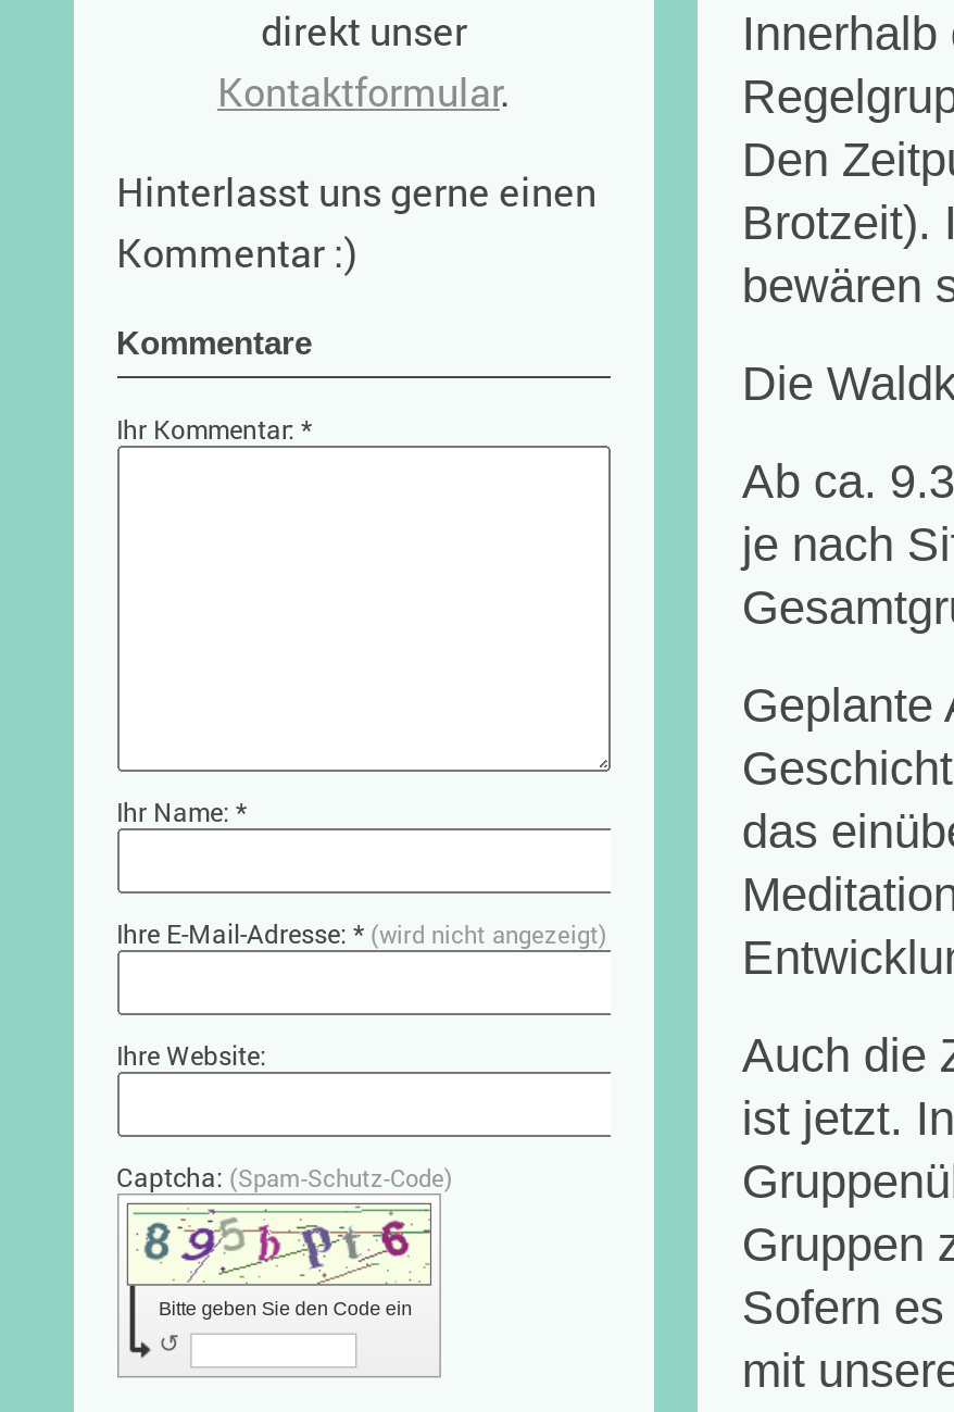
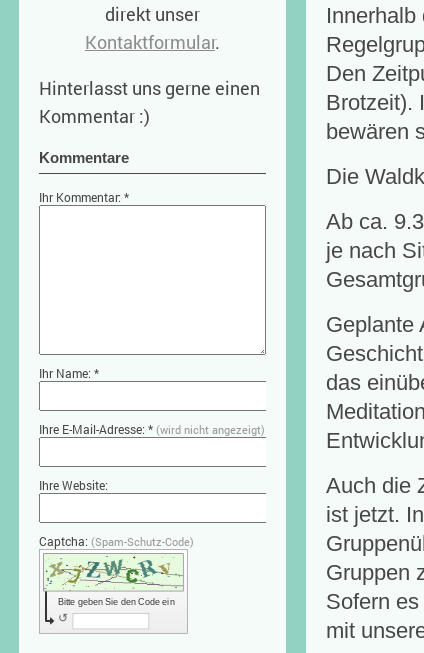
- [image]
+ [image]
